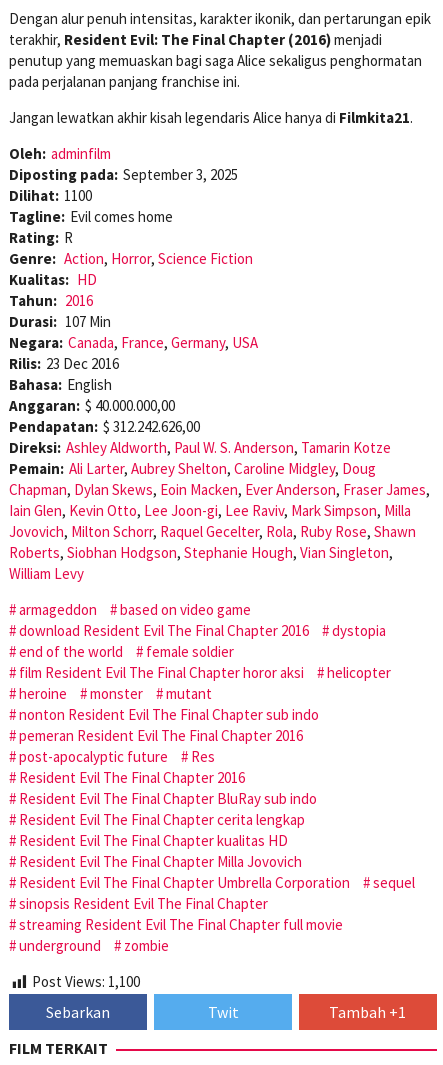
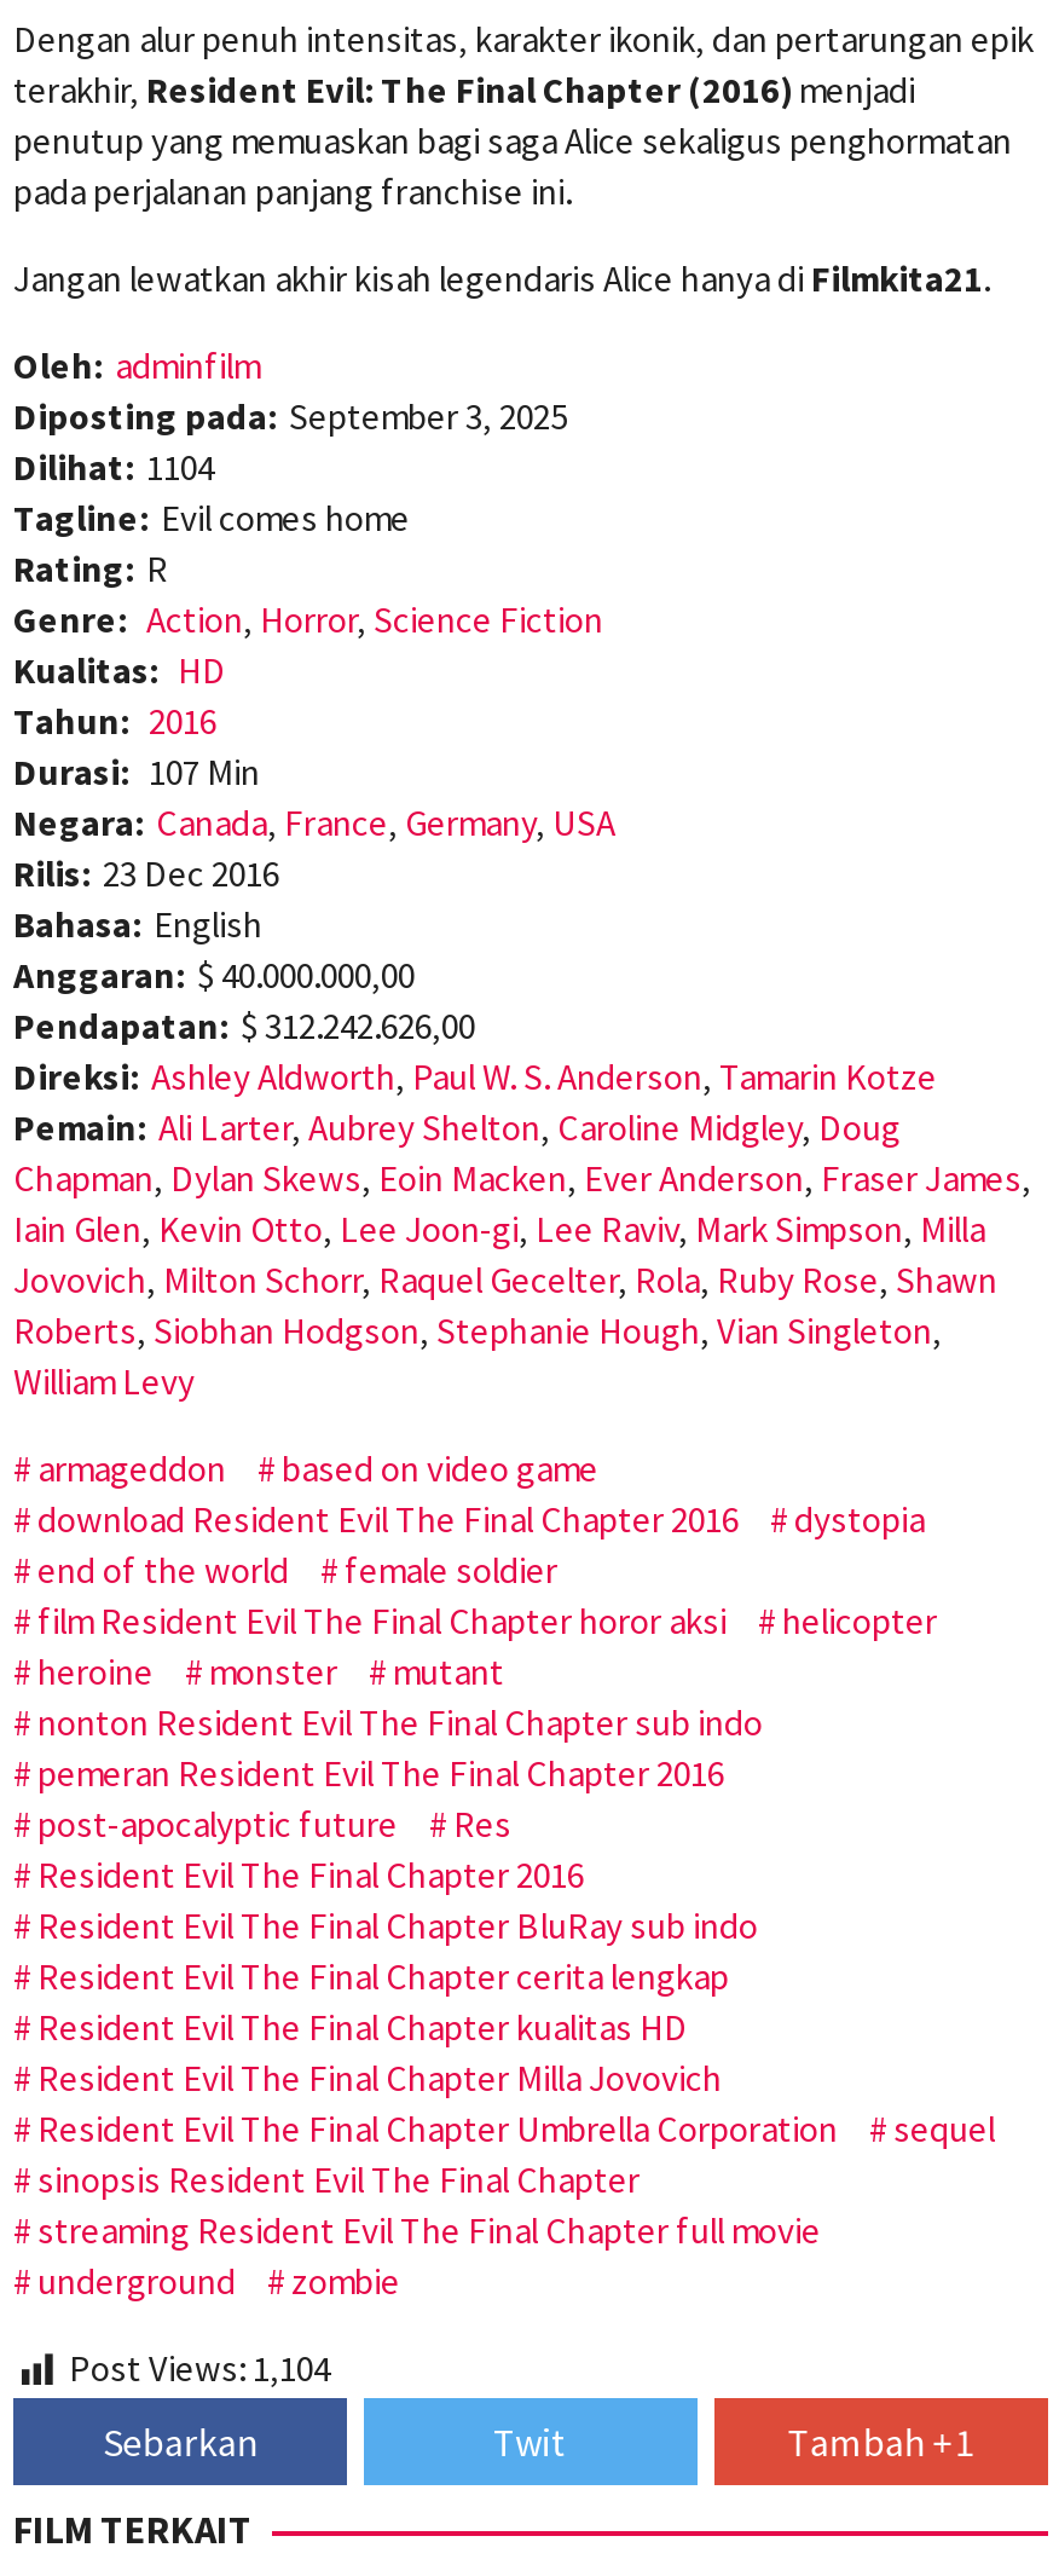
- Dilihat: 1100
+ Dilihat: 1104

- Post Views: 1,100
+ Post Views: 1,104
